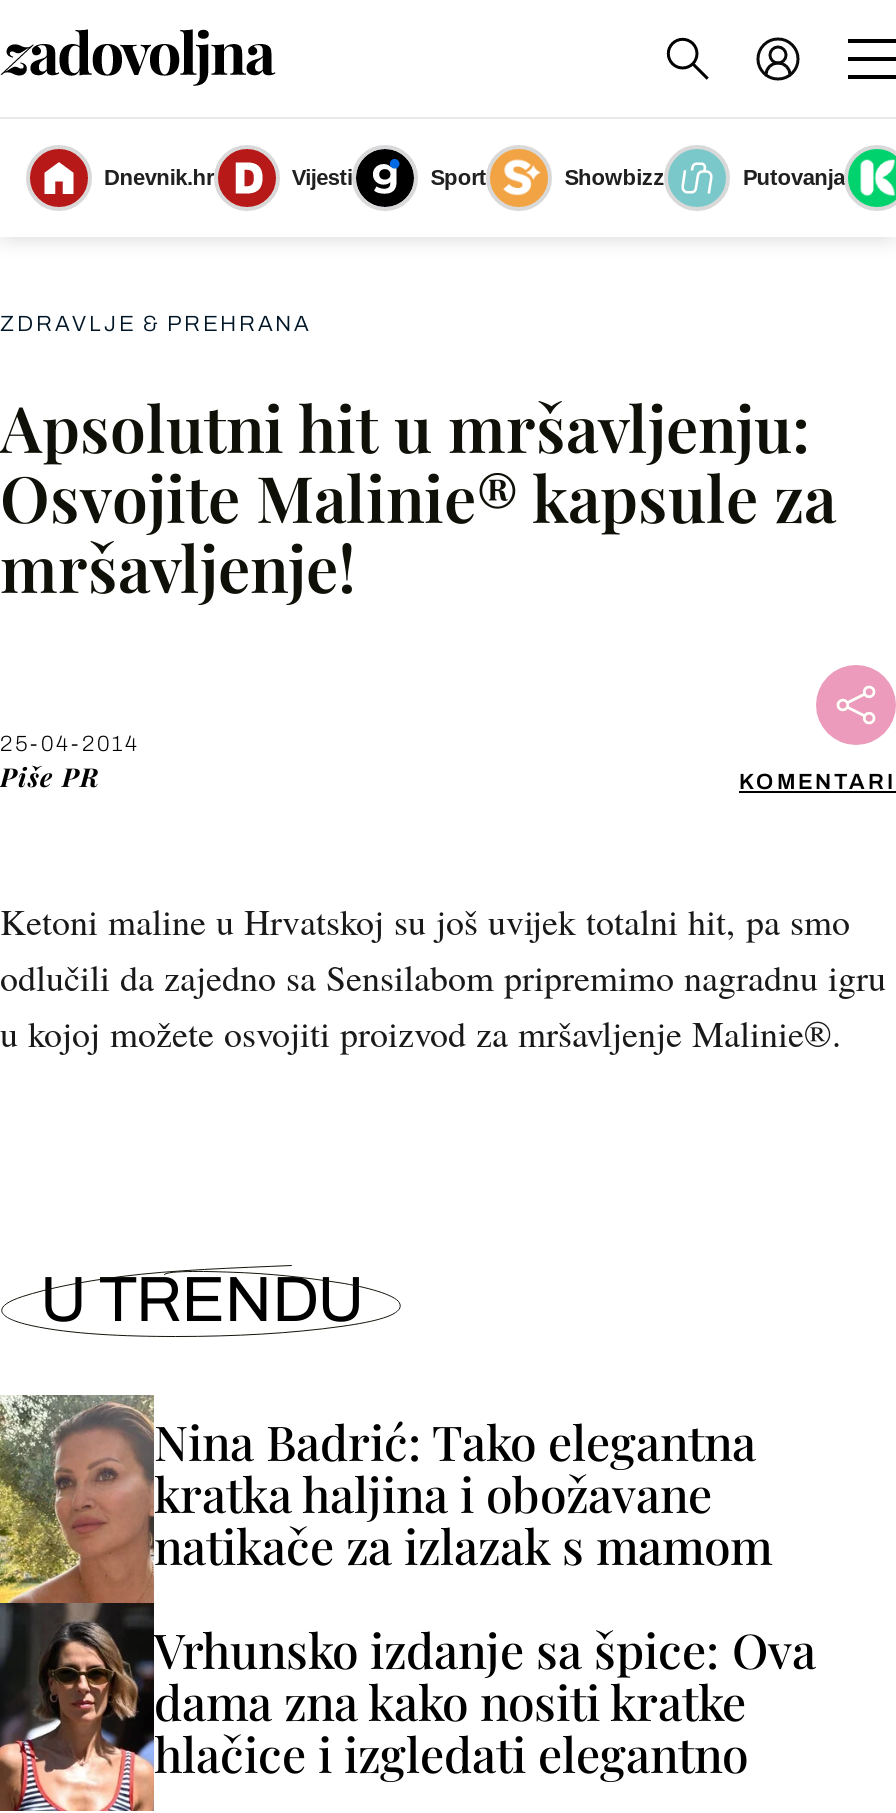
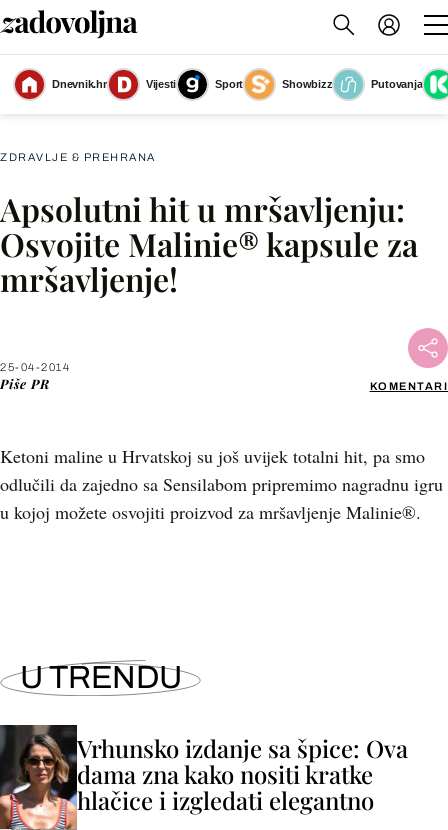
moved down: U TRENDU

- [image]
- Nina Badrić: Tako elegantna
- kratka haljina i obožavane
- natikače za izlazak s mamom
